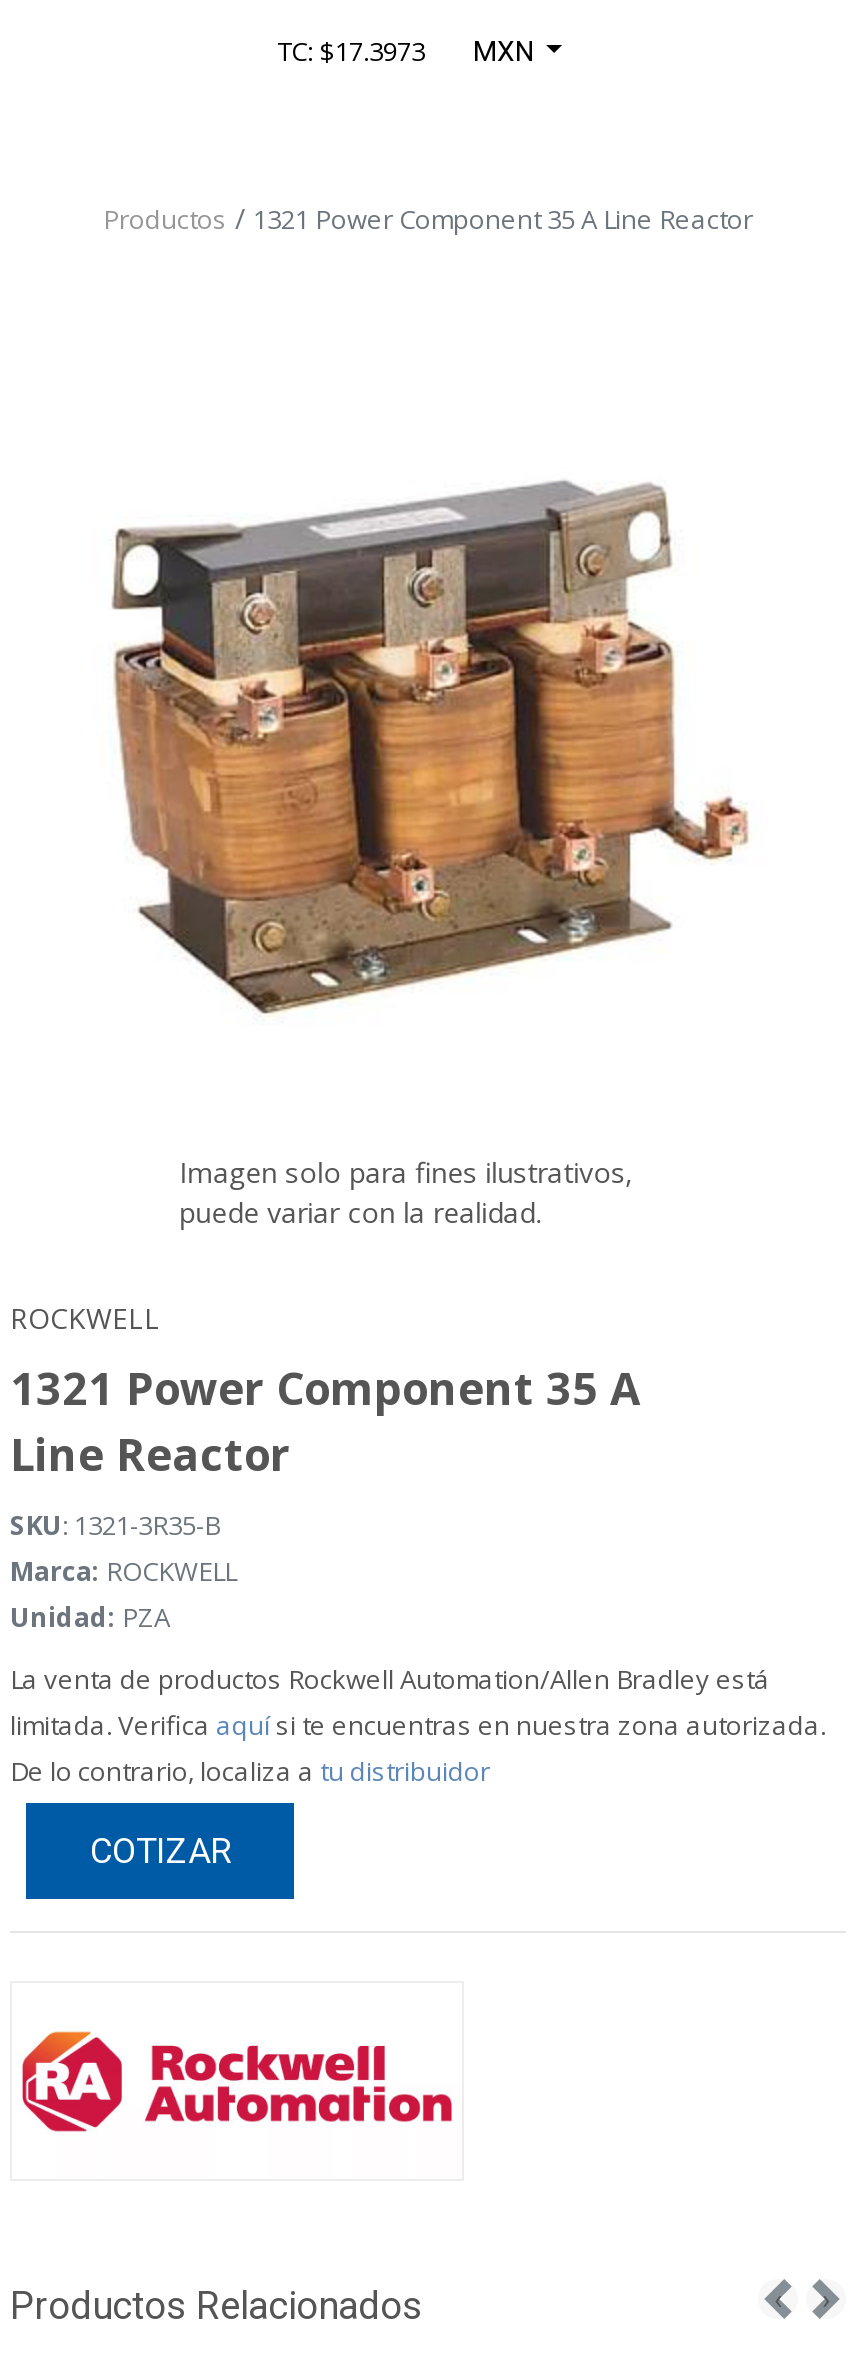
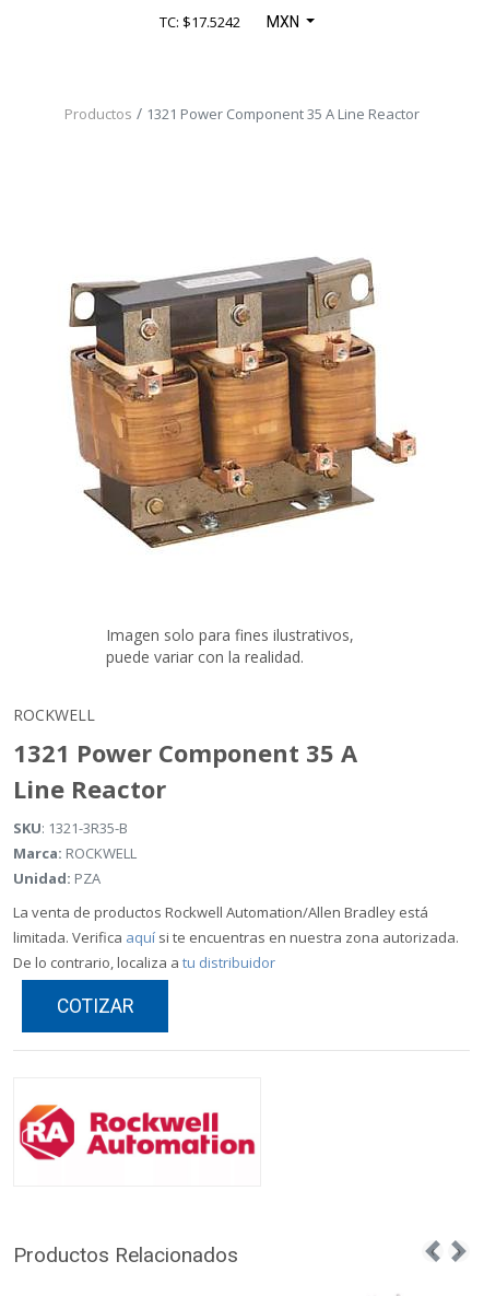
- TC: $17.3973 MXN
+ TC: $17.5242 MXN
